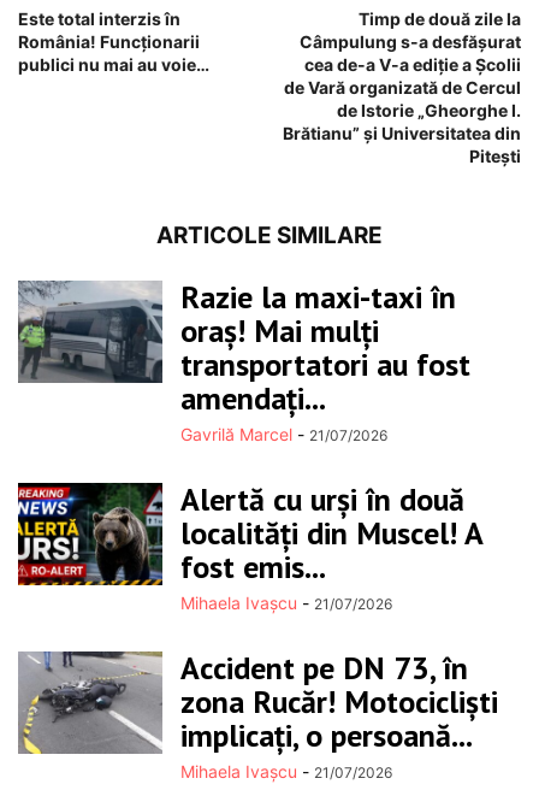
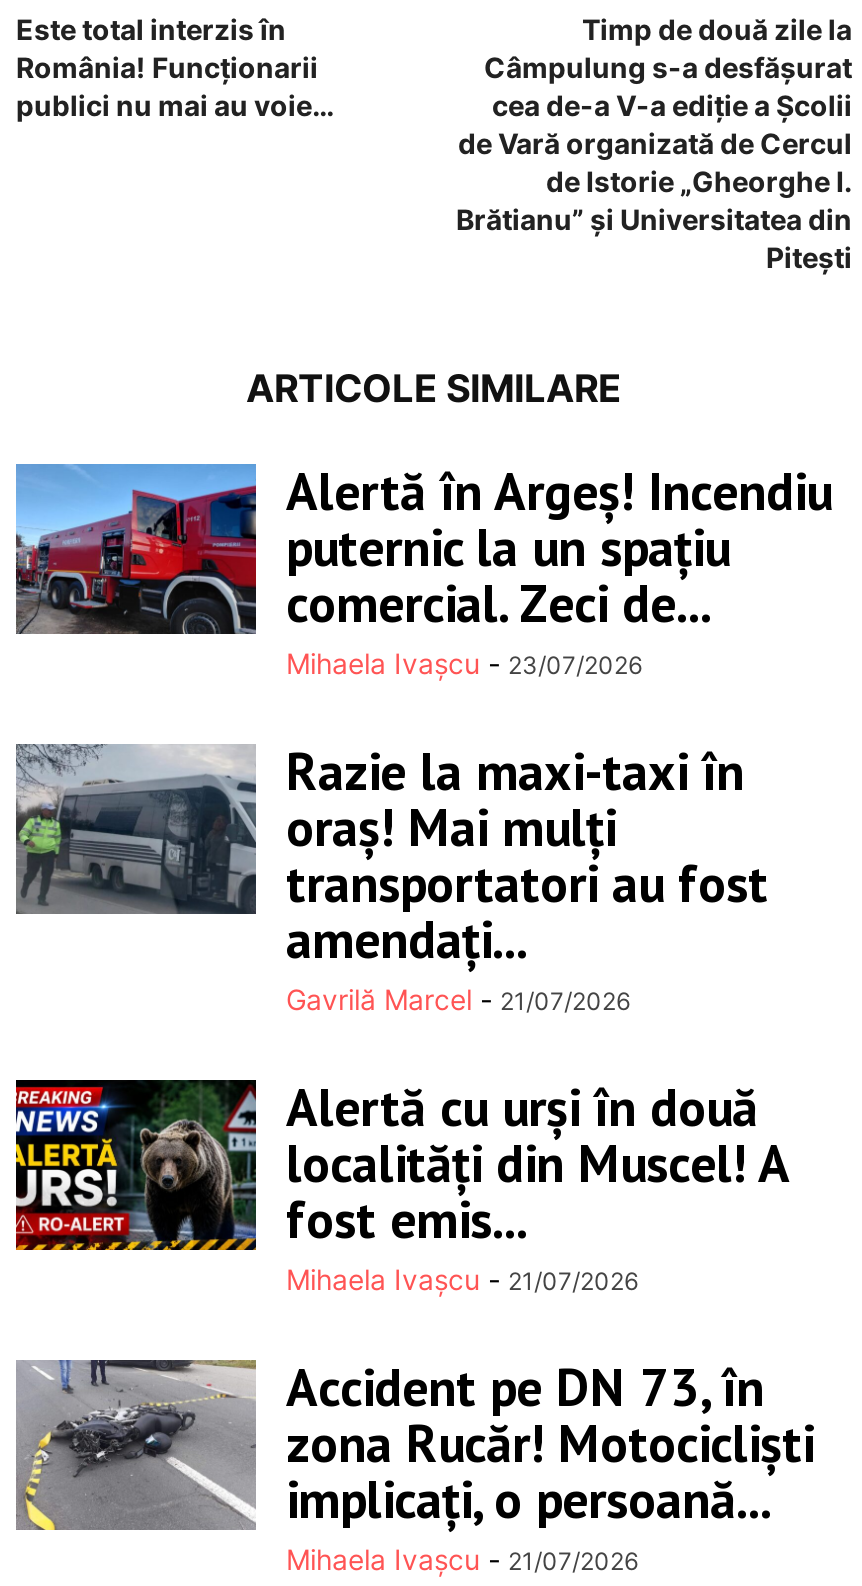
+ [image]
+ Alertă în Argeș! Incendiu
+ puternic la un spațiu
+ comercial. Zeci de...
+ Mihaela Ivașcu - 23/07/2026
